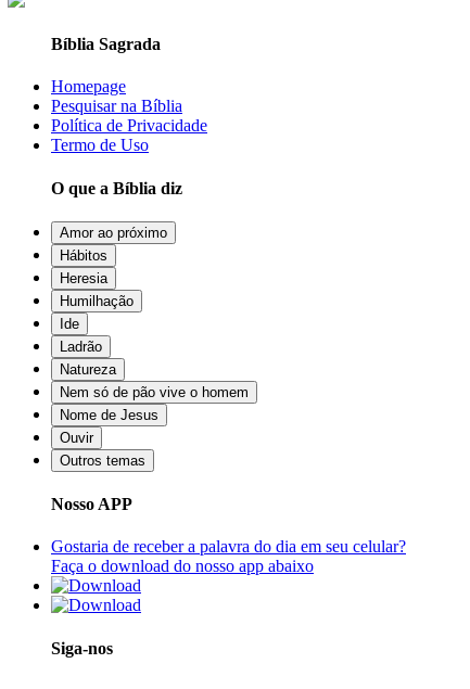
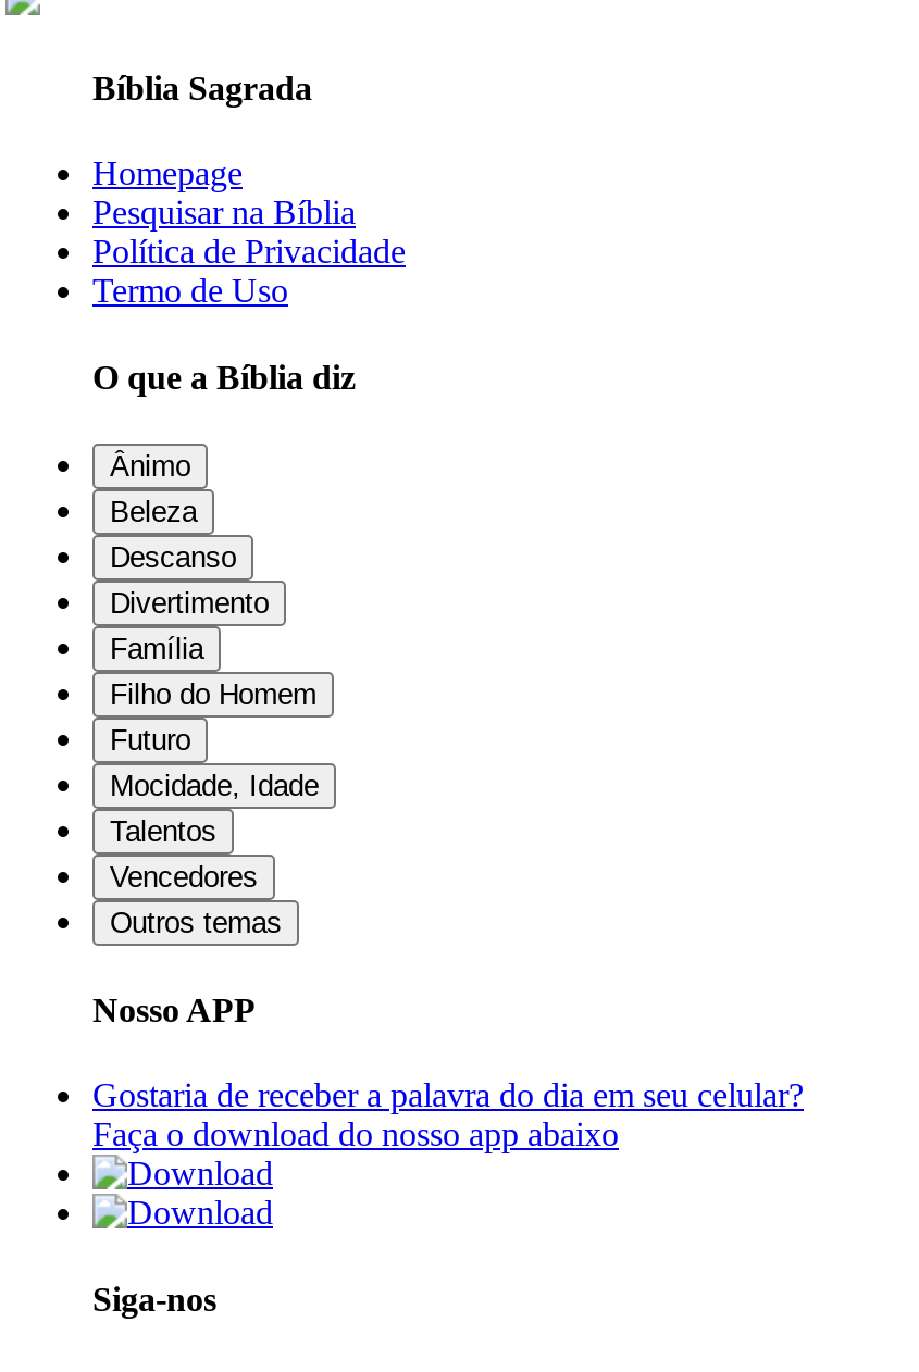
- Amor ao próximo
- Hábitos
- Heresia
- Humilhação
- Ide
- Ladrão
- Natureza
- Nem só de pão vive o homem
- Nome de Jesus
- Ouvir
+ Ânimo
+ Beleza
+ Descanso
+ Divertimento
+ Família
+ Filho do Homem
+ Futuro
+ Mocidade, Idade
+ Talentos
+ Vencedores
